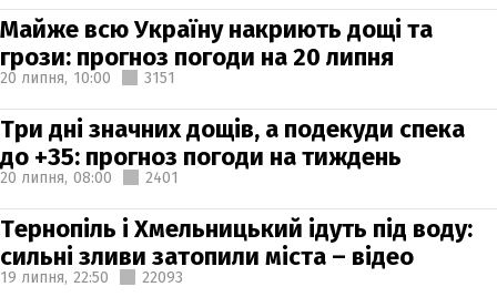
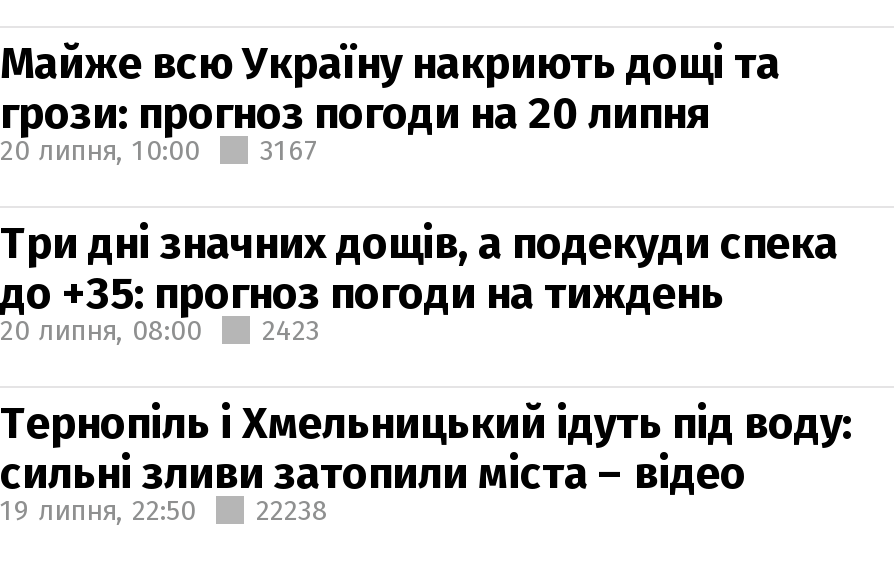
- 20 липня, 10:00 3151
+ 20 липня, 10:00 3167

- 20 липня, 08:00 2401
+ 20 липня, 08:00 2423

- 19 липня, 22:50 22093
+ 19 липня, 22:50 22238
